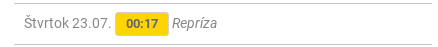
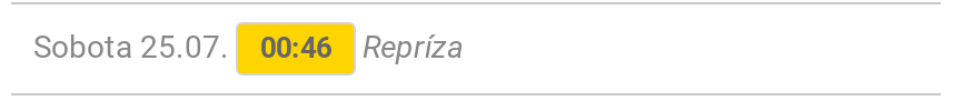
- Štvrtok 23.07.
- 00:17
+ Sobota 25.07.
+ 00:46
